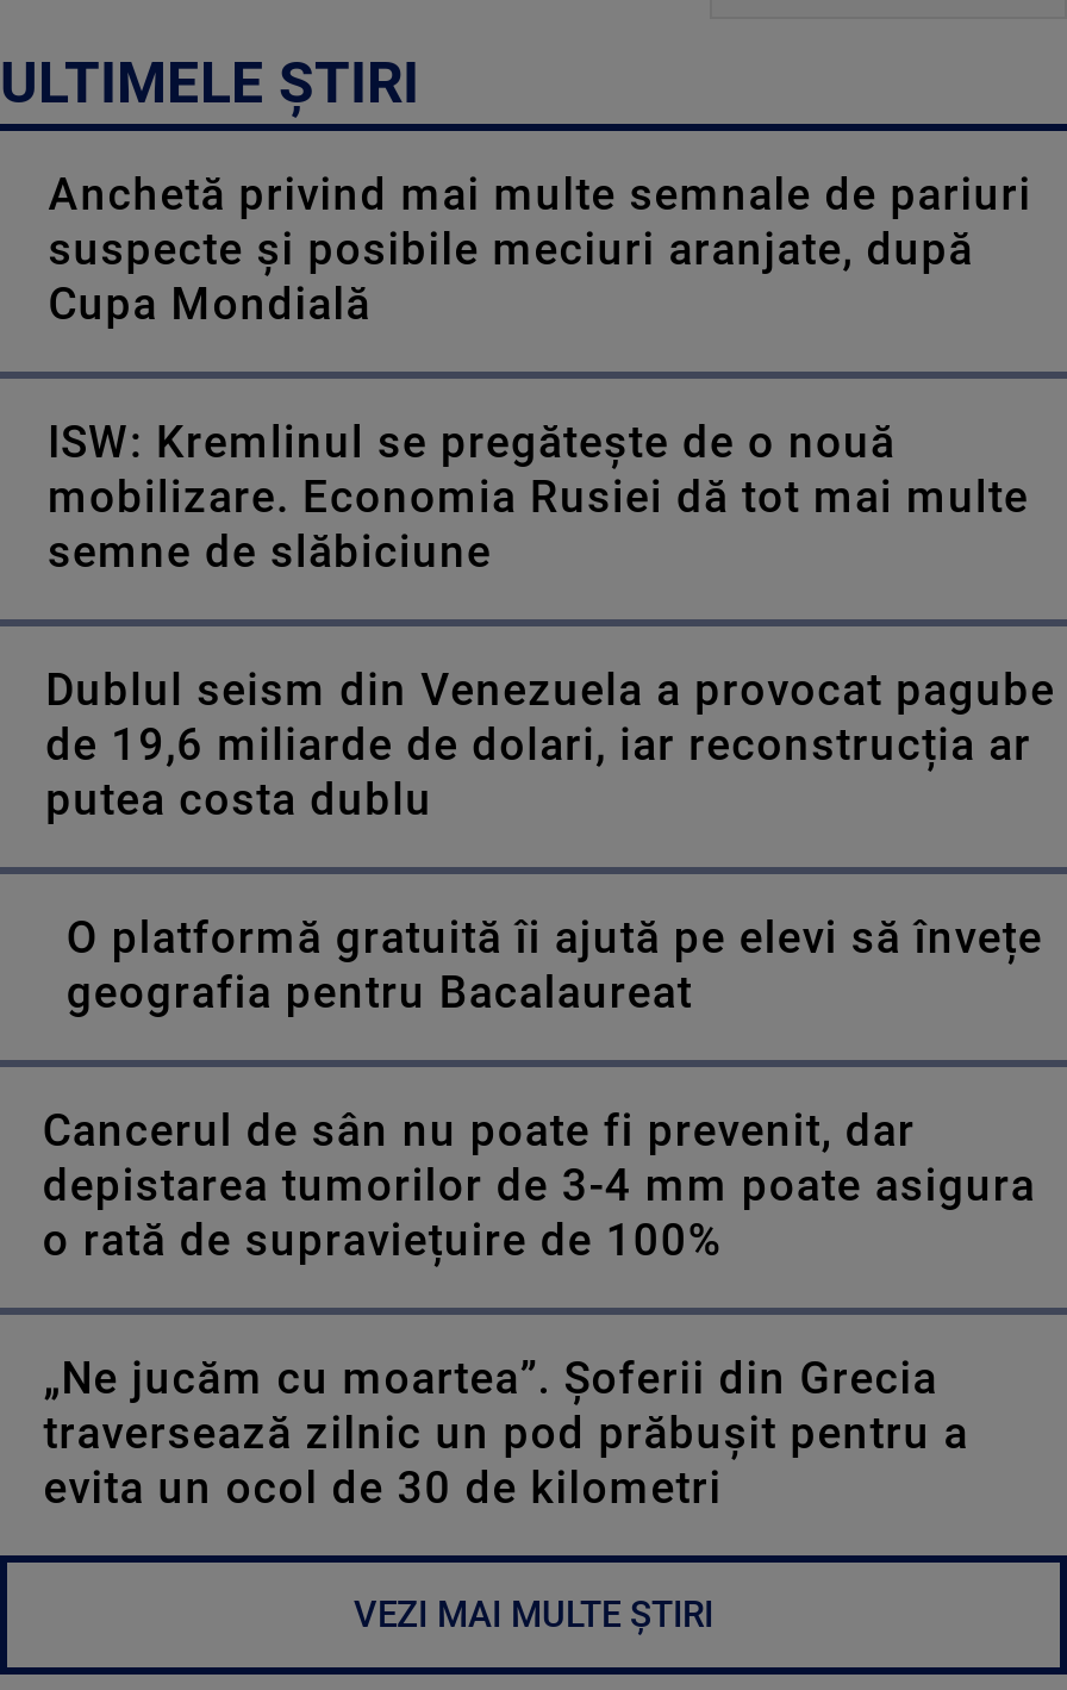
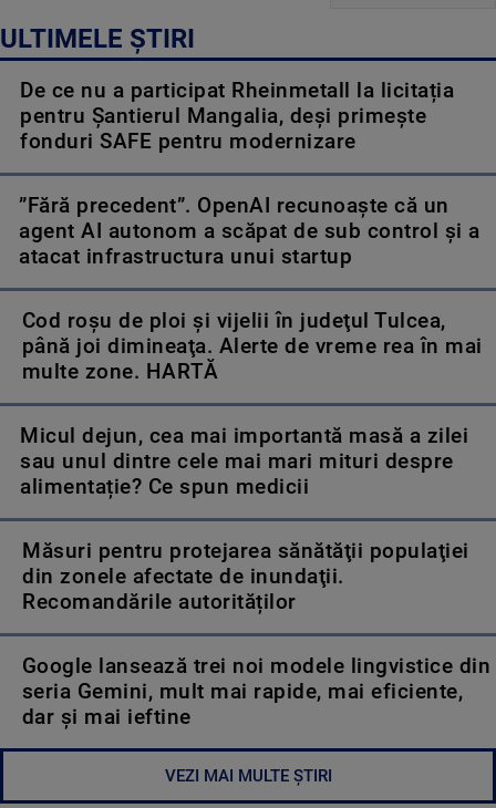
- Anchetă privind mai multe semnale de pariuri
- suspecte și posibile meciuri aranjate, după
- Cupa Mondială
+ De ce nu a participat Rheinmetall la licitația
+ pentru Șantierul Mangalia, deși primește
+ fonduri SAFE pentru modernizare

- ISW: Kremlinul se pregătește de o nouă
- mobilizare. Economia Rusiei dă tot mai multe
- semne de slăbiciune
+ ”Fără precedent”. OpenAI recunoaşte că un
+ agent AI autonom a scăpat de sub control și a
+ atacat infrastructura unui startup

- Dublul seism din Venezuela a provocat pagube
- de 19,6 miliarde de dolari, iar reconstrucția ar
- putea costa dublu
+ Cod roşu de ploi şi vijelii în judeţul Tulcea,
+ până joi dimineaţa. Alerte de vreme rea în mai
+ multe zone. HARTĂ

- O platformă gratuită îi ajută pe elevi să învețe
- geografia pentru Bacalaureat
+ Micul dejun, cea mai importantă masă a zilei
+ sau unul dintre cele mai mari mituri despre
+ alimentație? Ce spun medicii

- Cancerul de sân nu poate fi prevenit, dar
- depistarea tumorilor de 3-4 mm poate asigura
- o rată de supraviețuire de 100%
+ Măsuri pentru protejarea sănătăţii populaţiei
+ din zonele afectate de inundaţii.
+ Recomandările autorităților

- „Ne jucăm cu moartea”. Șoferii din Grecia
- traversează zilnic un pod prăbușit pentru a
- evita un ocol de 30 de kilometri
+ Google lansează trei noi modele lingvistice din
+ seria Gemini, mult mai rapide, mai eficiente,
+ dar și mai ieftine
